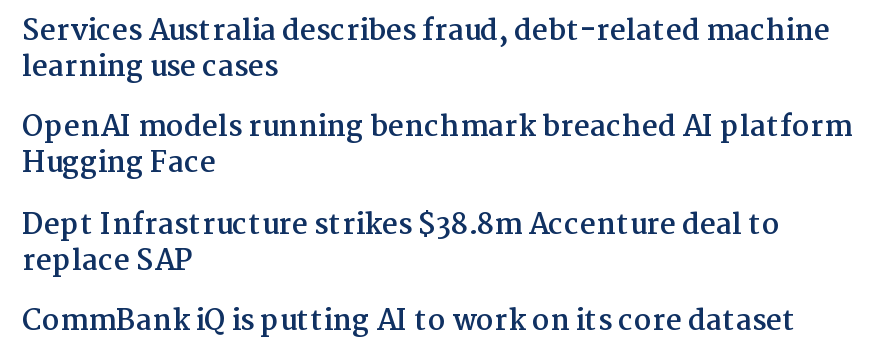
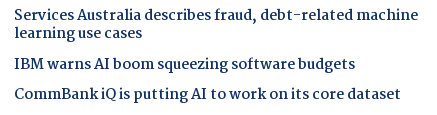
- OpenAI models running benchmark breached AI platform
- Hugging Face
- Dept Infrastructure strikes $38.8m Accenture deal to
- replace SAP
+ IBM warns AI boom squeezing software budgets
